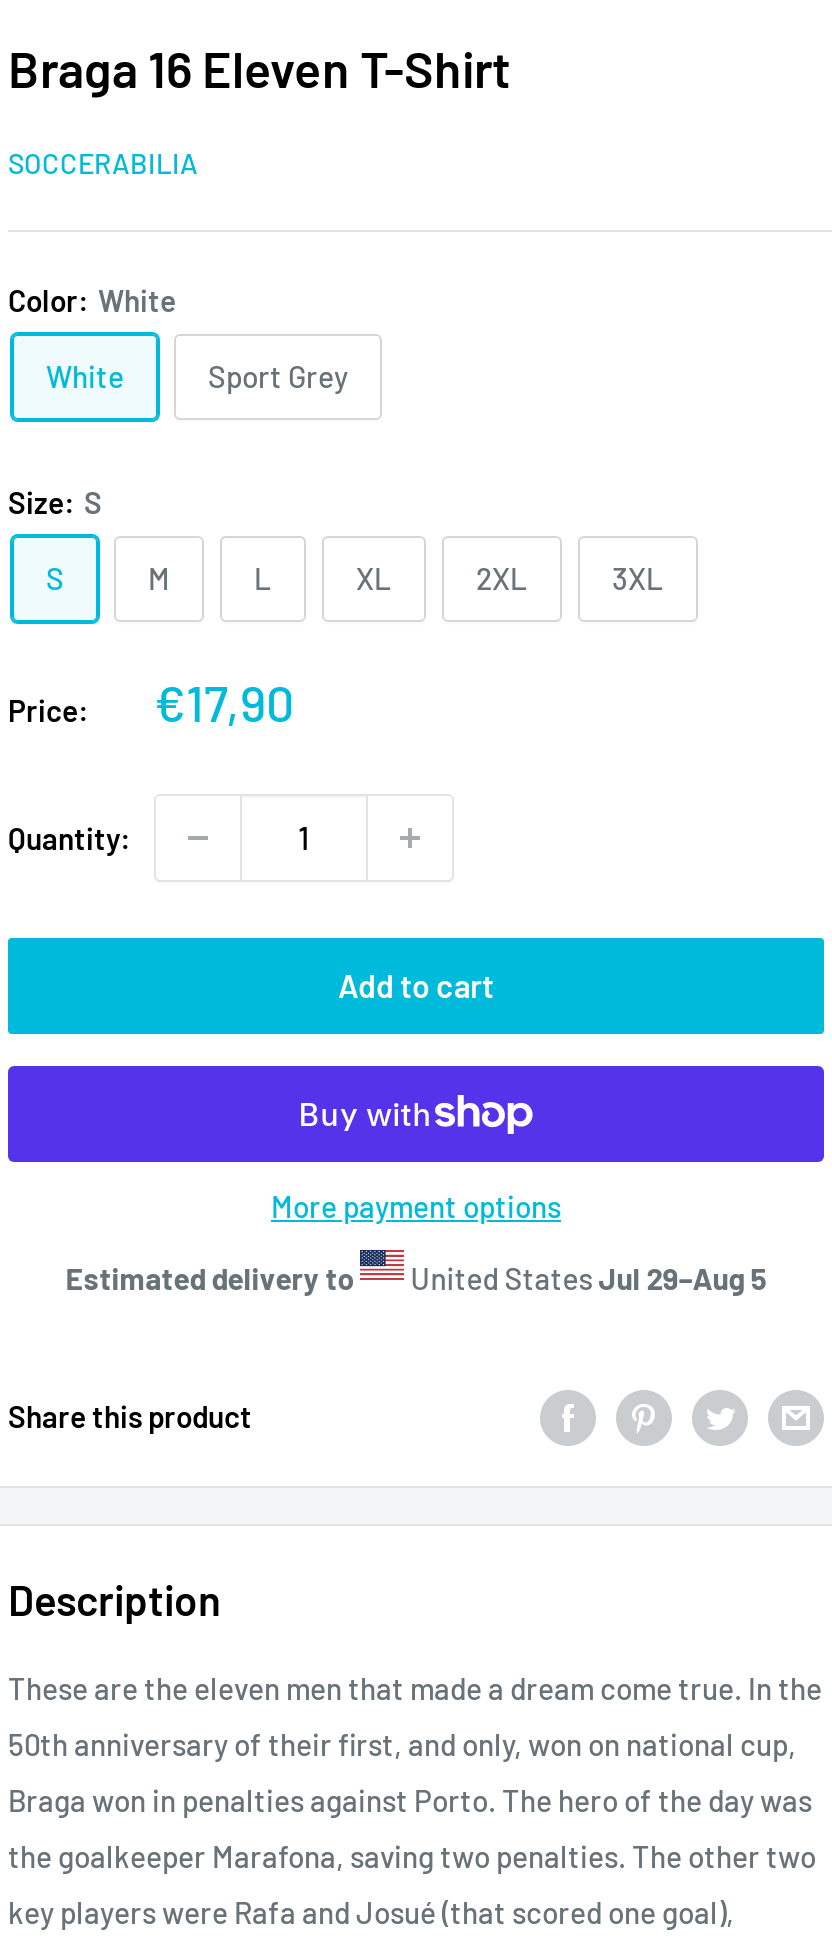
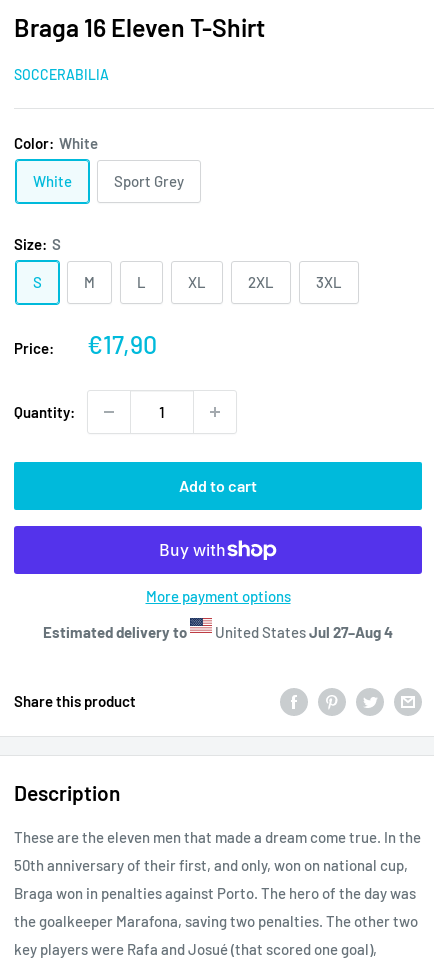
- United States Jul 29–Aug 5
+ United States Jul 27–Aug 4
